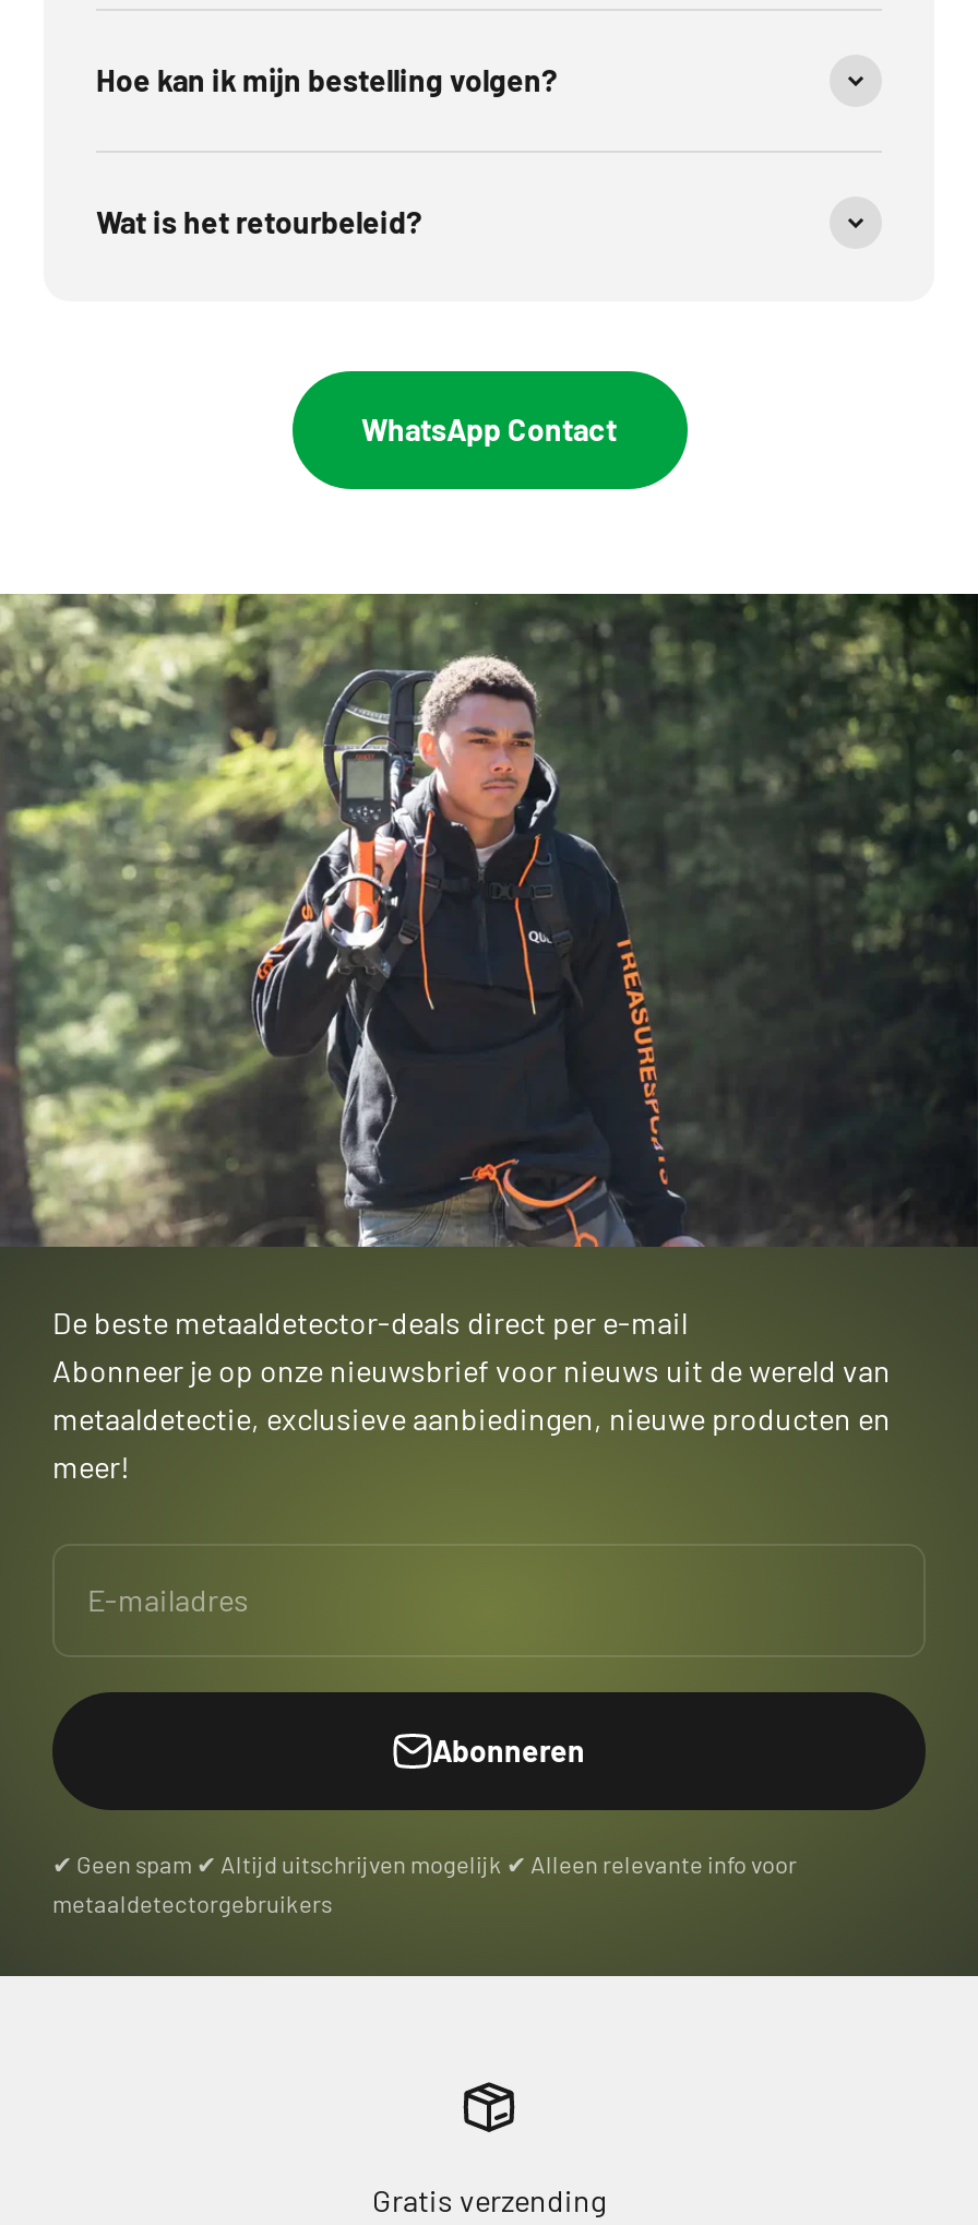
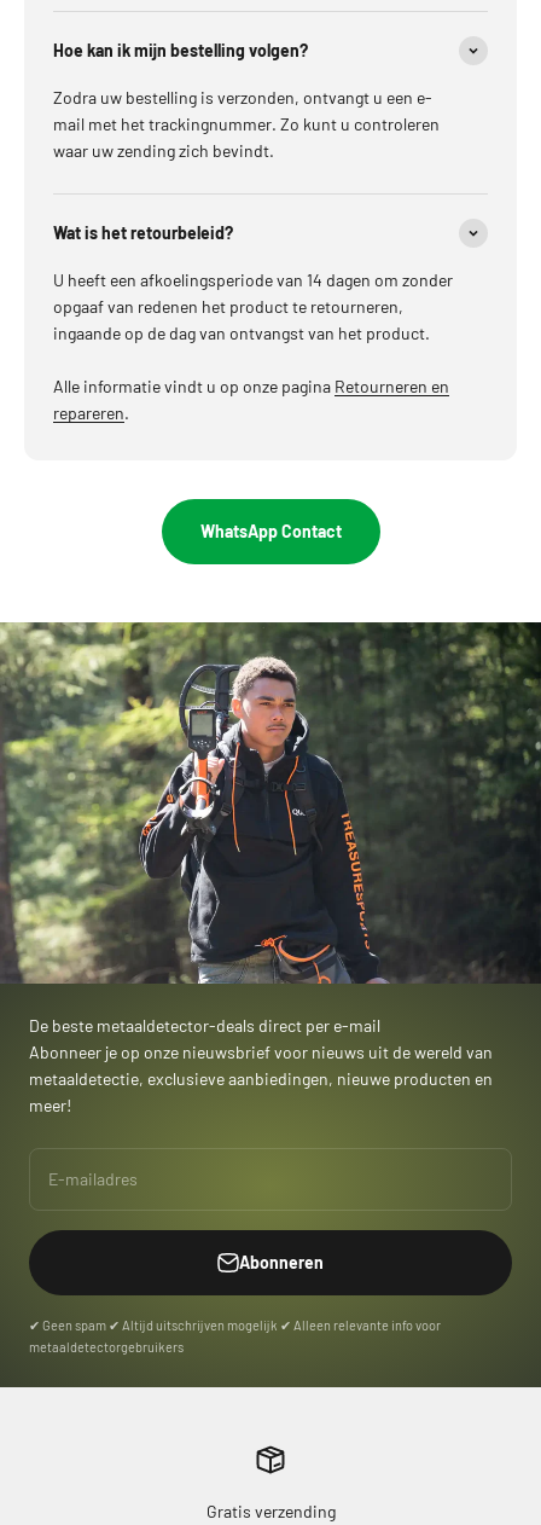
+ Zodra uw bestelling is verzonden, ontvangt u een e-
+ mail met het trackingnummer. Zo kunt u controleren
+ waar uw zending zich bevindt.

+ U heeft een afkoelingsperiode van 14 dagen om zonder
+ opgaaf van redenen het product te retourneren,
+ ingaande op de dag van ontvangst van het product.
+ Alle informatie vindt u op onze pagina Retourneren en
+ repareren.
